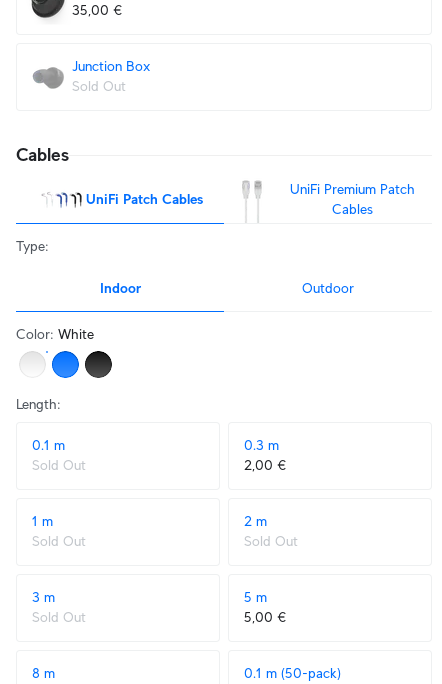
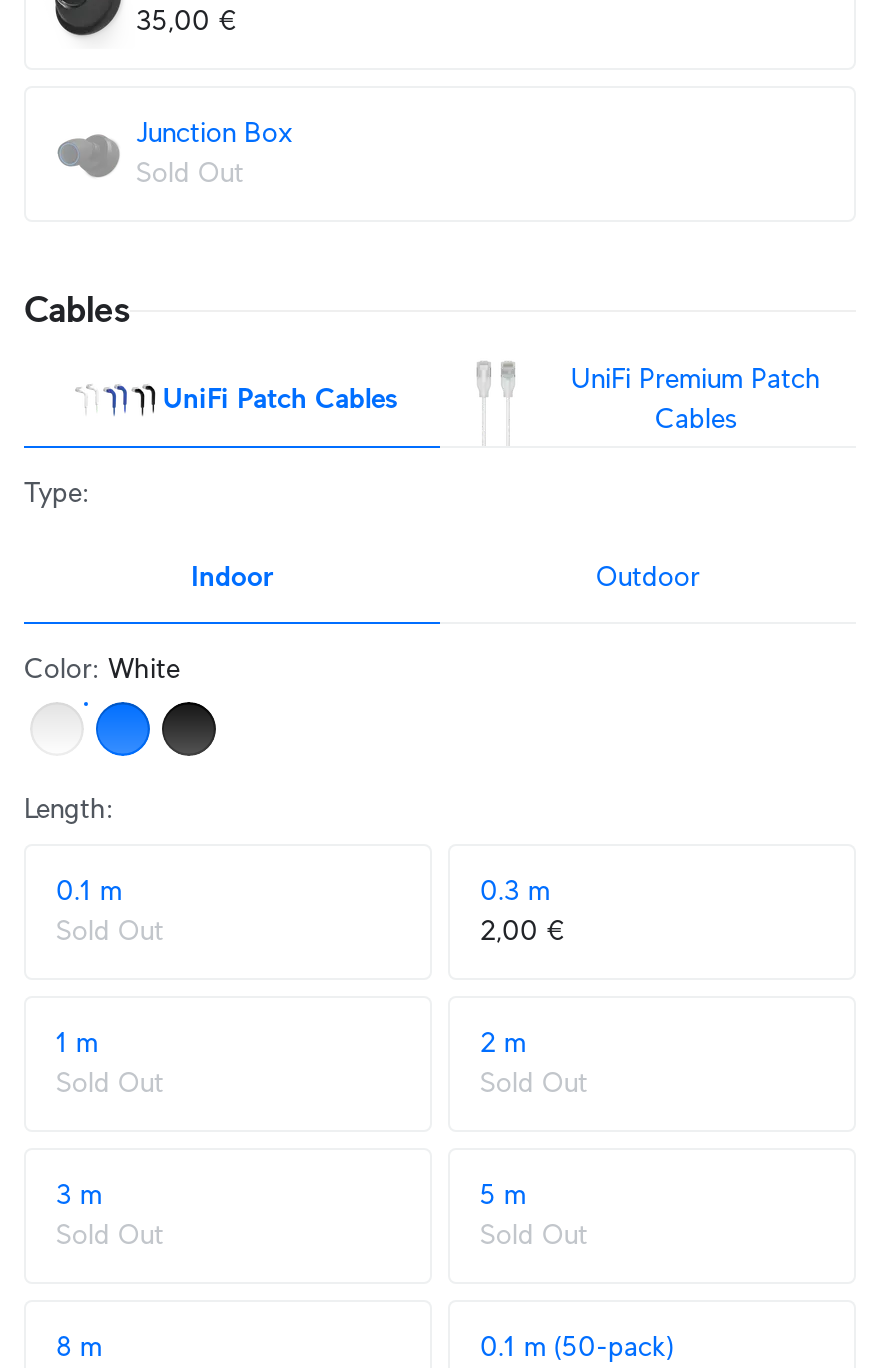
- 5,00 €
+ Sold Out
